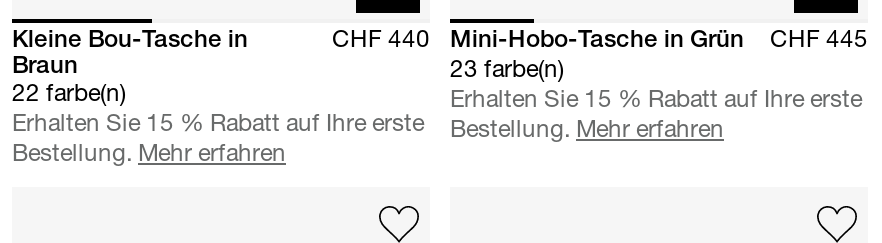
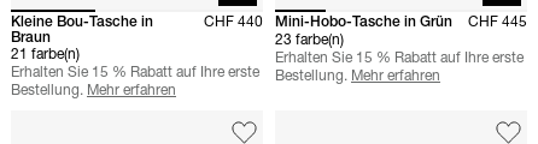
- 22 farbe(n)
+ 21 farbe(n)
